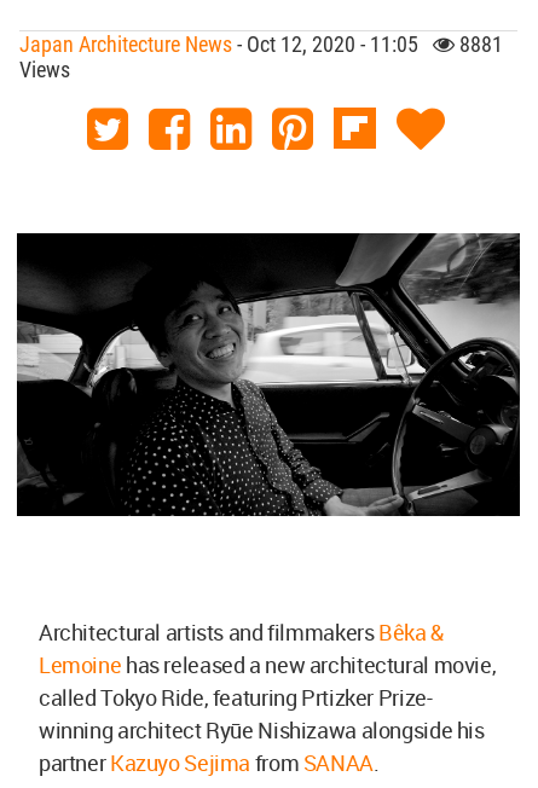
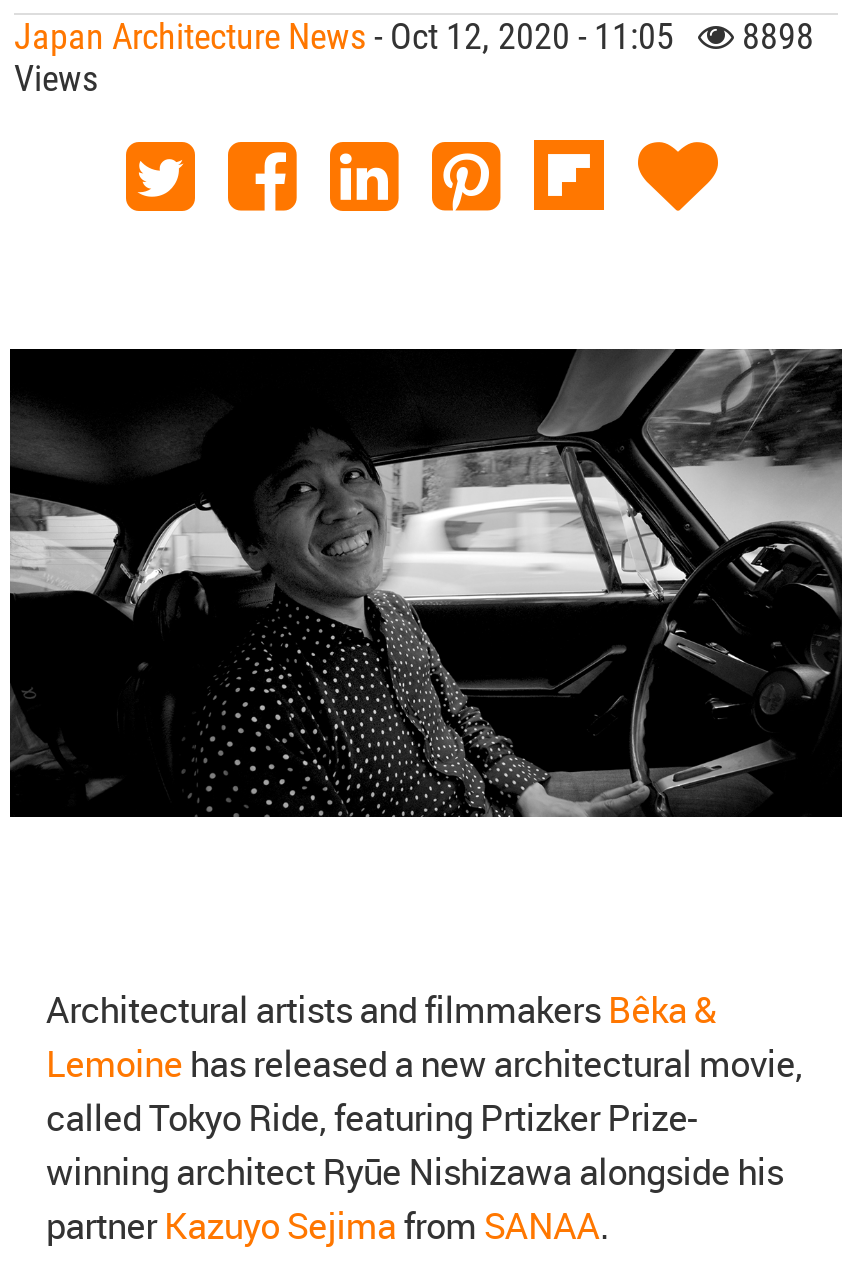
- Japan Architecture News - Oct 12, 2020 - 11:05 8881
+ Japan Architecture News - Oct 12, 2020 - 11:05 8898
